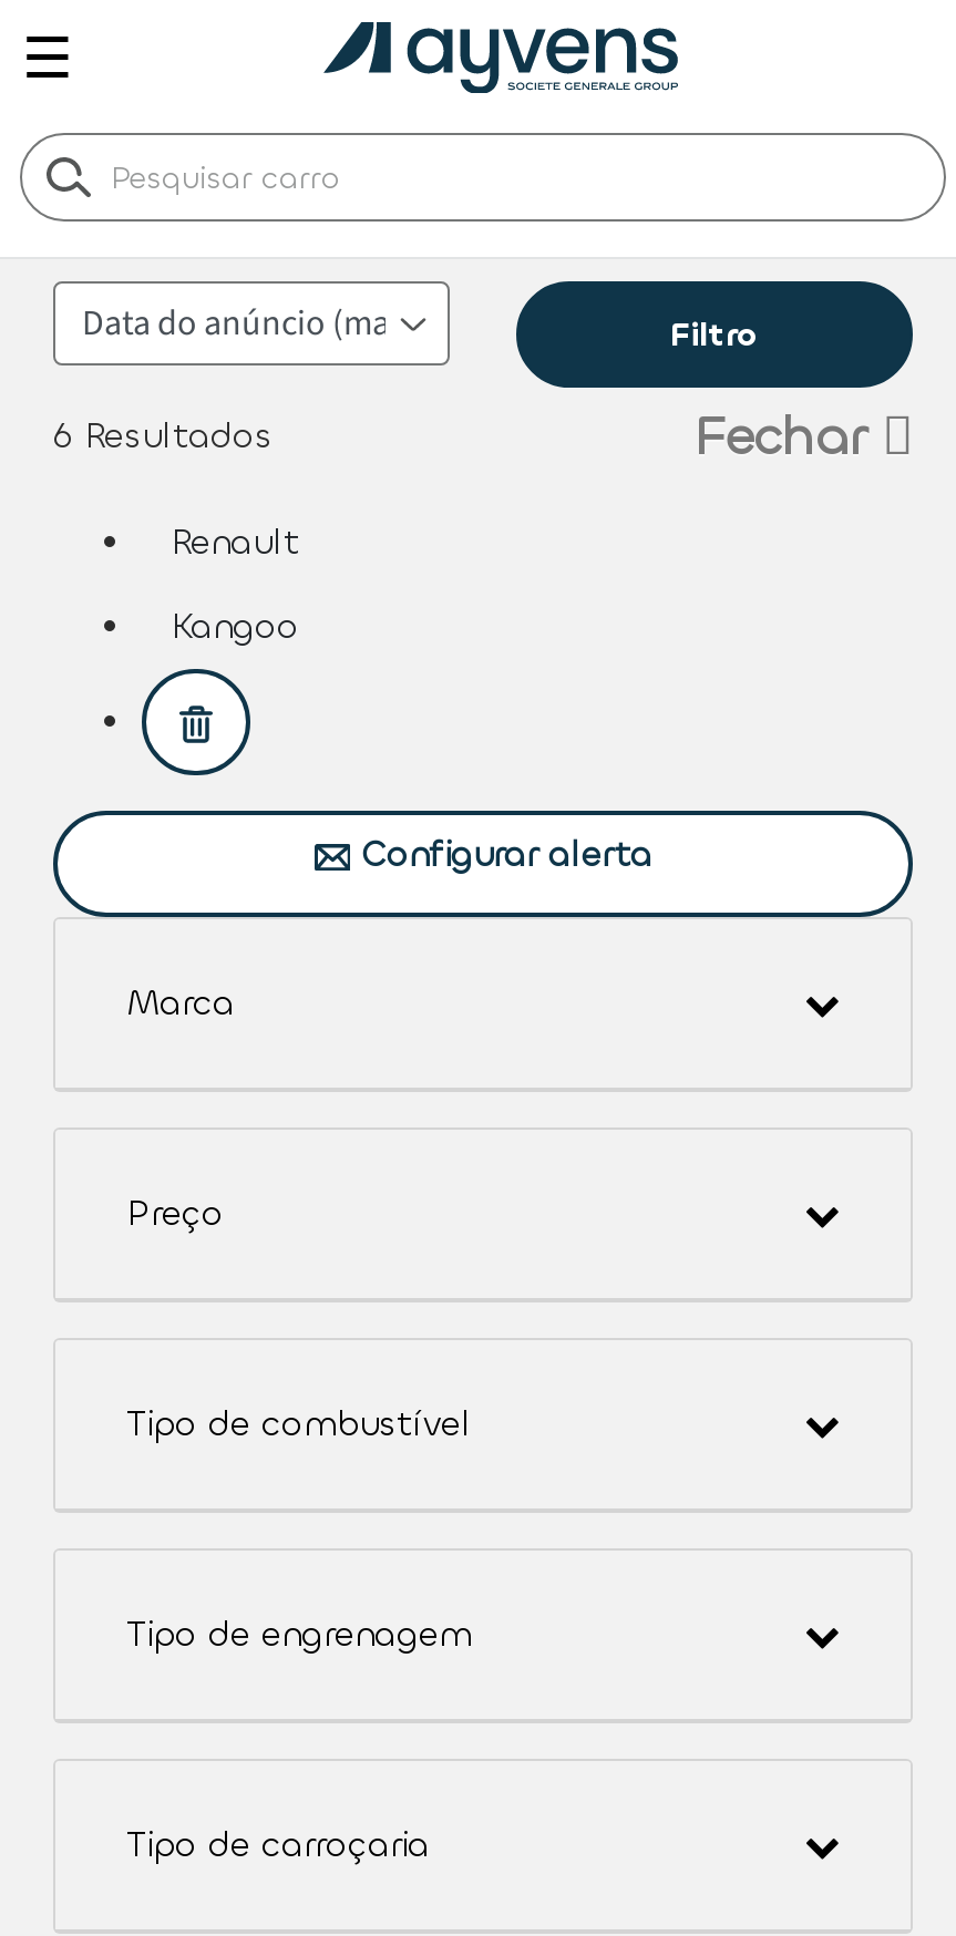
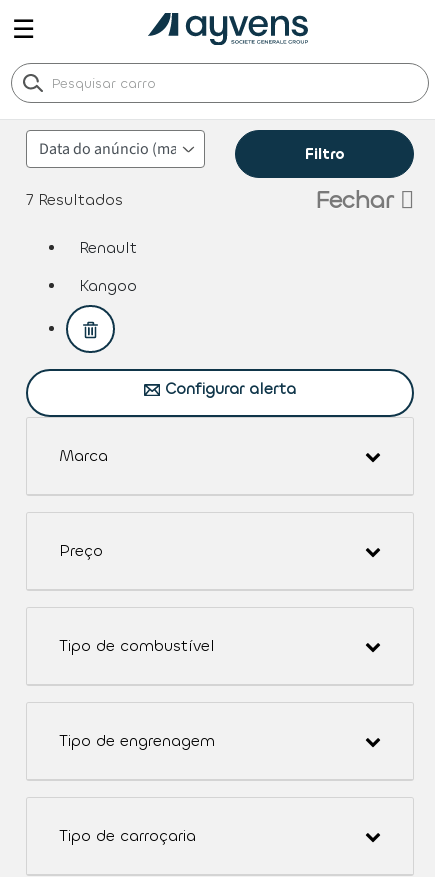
- 6 Resultados
+ 7 Resultados
